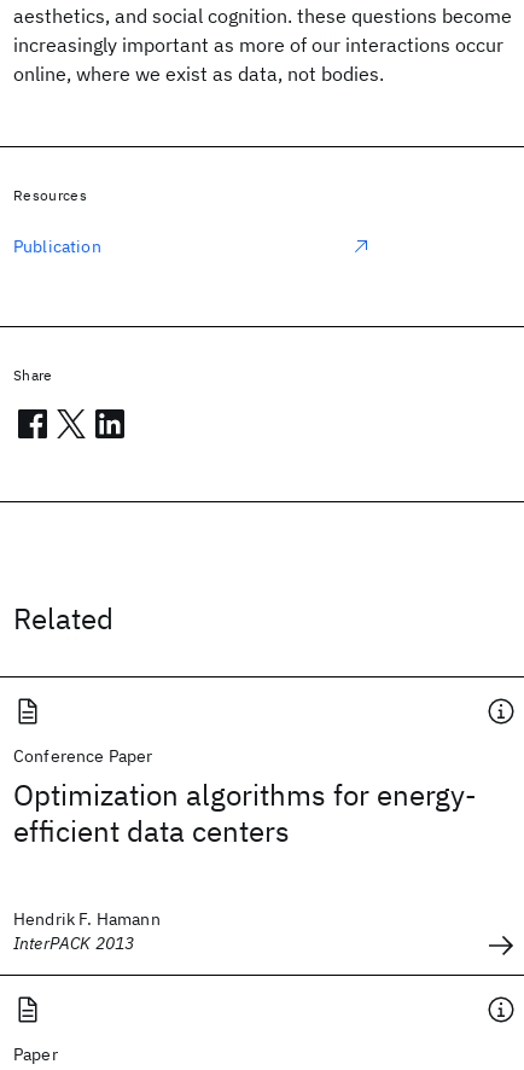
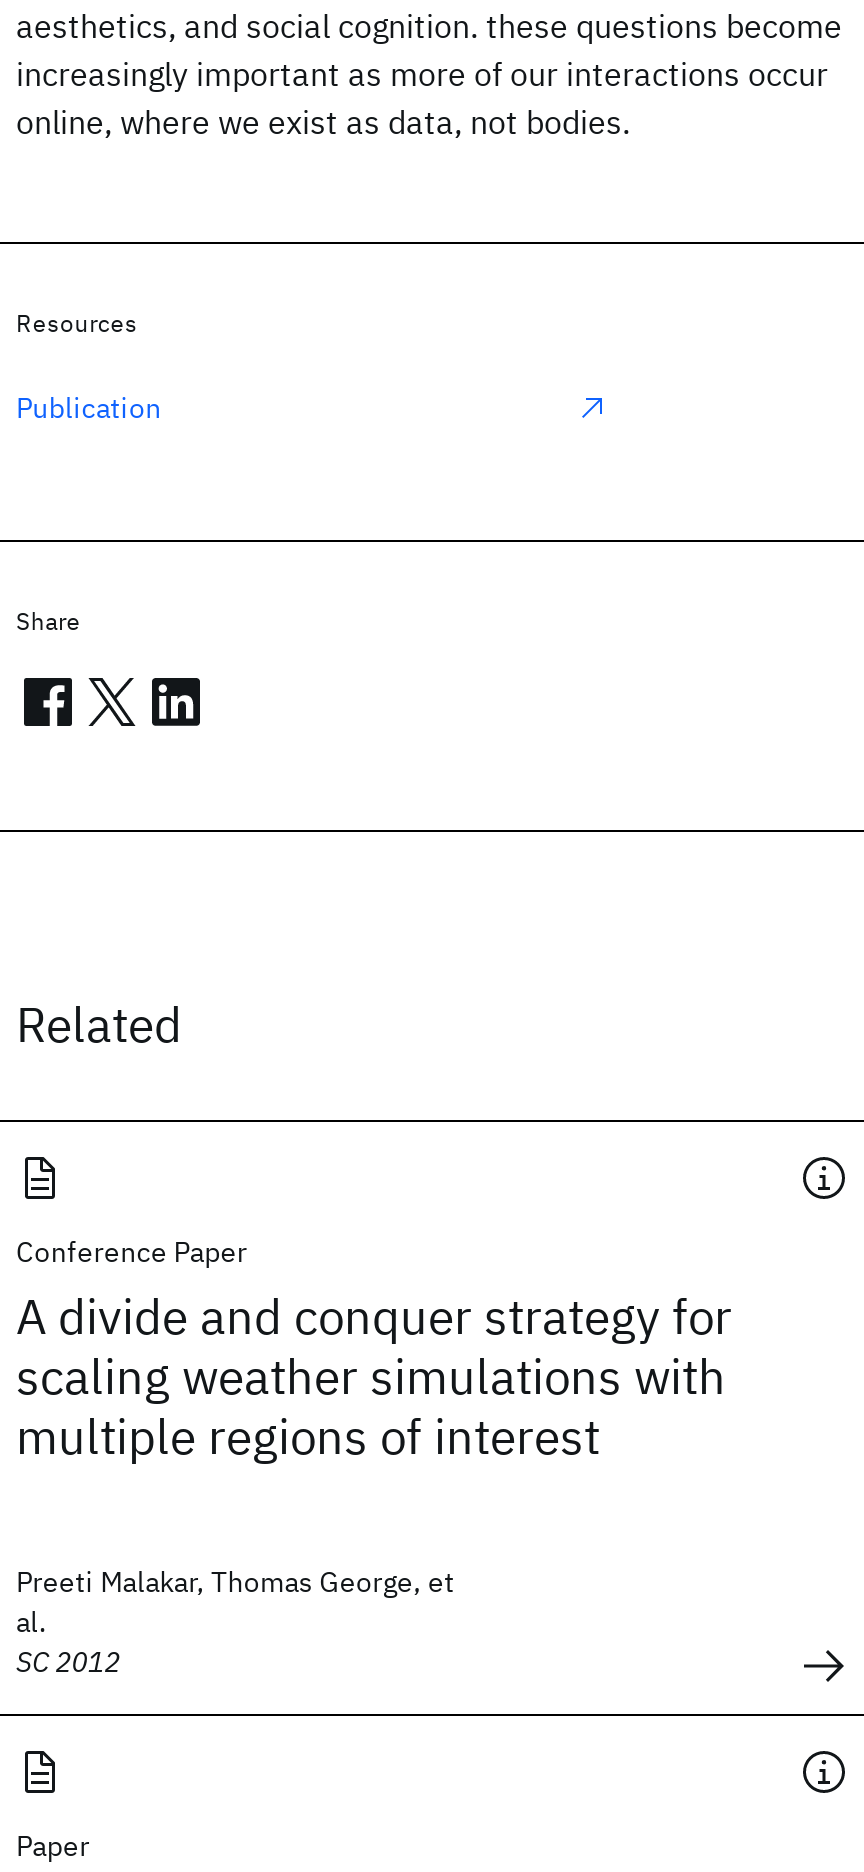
- Optimization algorithms for energy-
- efficient data centers
+ A divide and conquer strategy for
+ scaling weather simulations with
+ multiple regions of interest

- Hendrik F. Hamann
- InterPACK 2013
+ Preeti Malakar, Thomas George, et
+ al.
+ SC 2012
